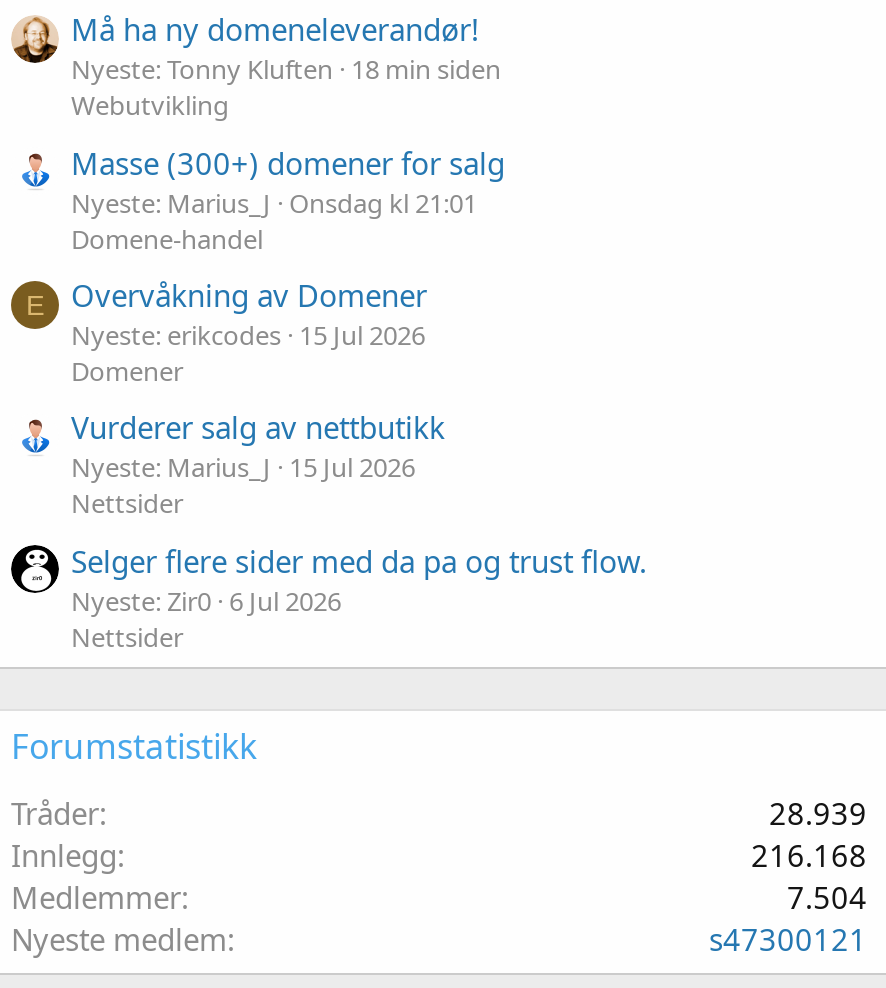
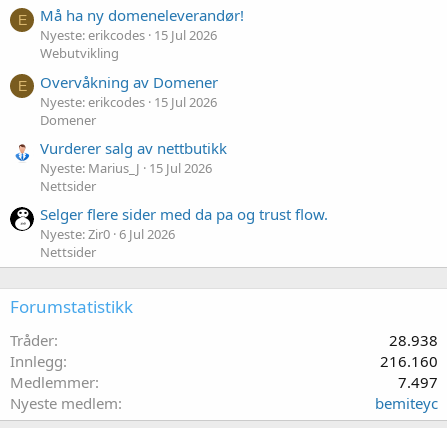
+ E

- Nyeste: Tonny Kluften 18 min siden
+ Nyeste: erikcodes 15 Jul 2026

- Masse (300+) domener for salg
- Nyeste: Marius_J Onsdag kl 21:01
- Domene-handel

- 28.939
+ 28.938

- 216.168
+ 216.160

- 7.504
+ 7.497

- s47300121
+ bemiteyc
